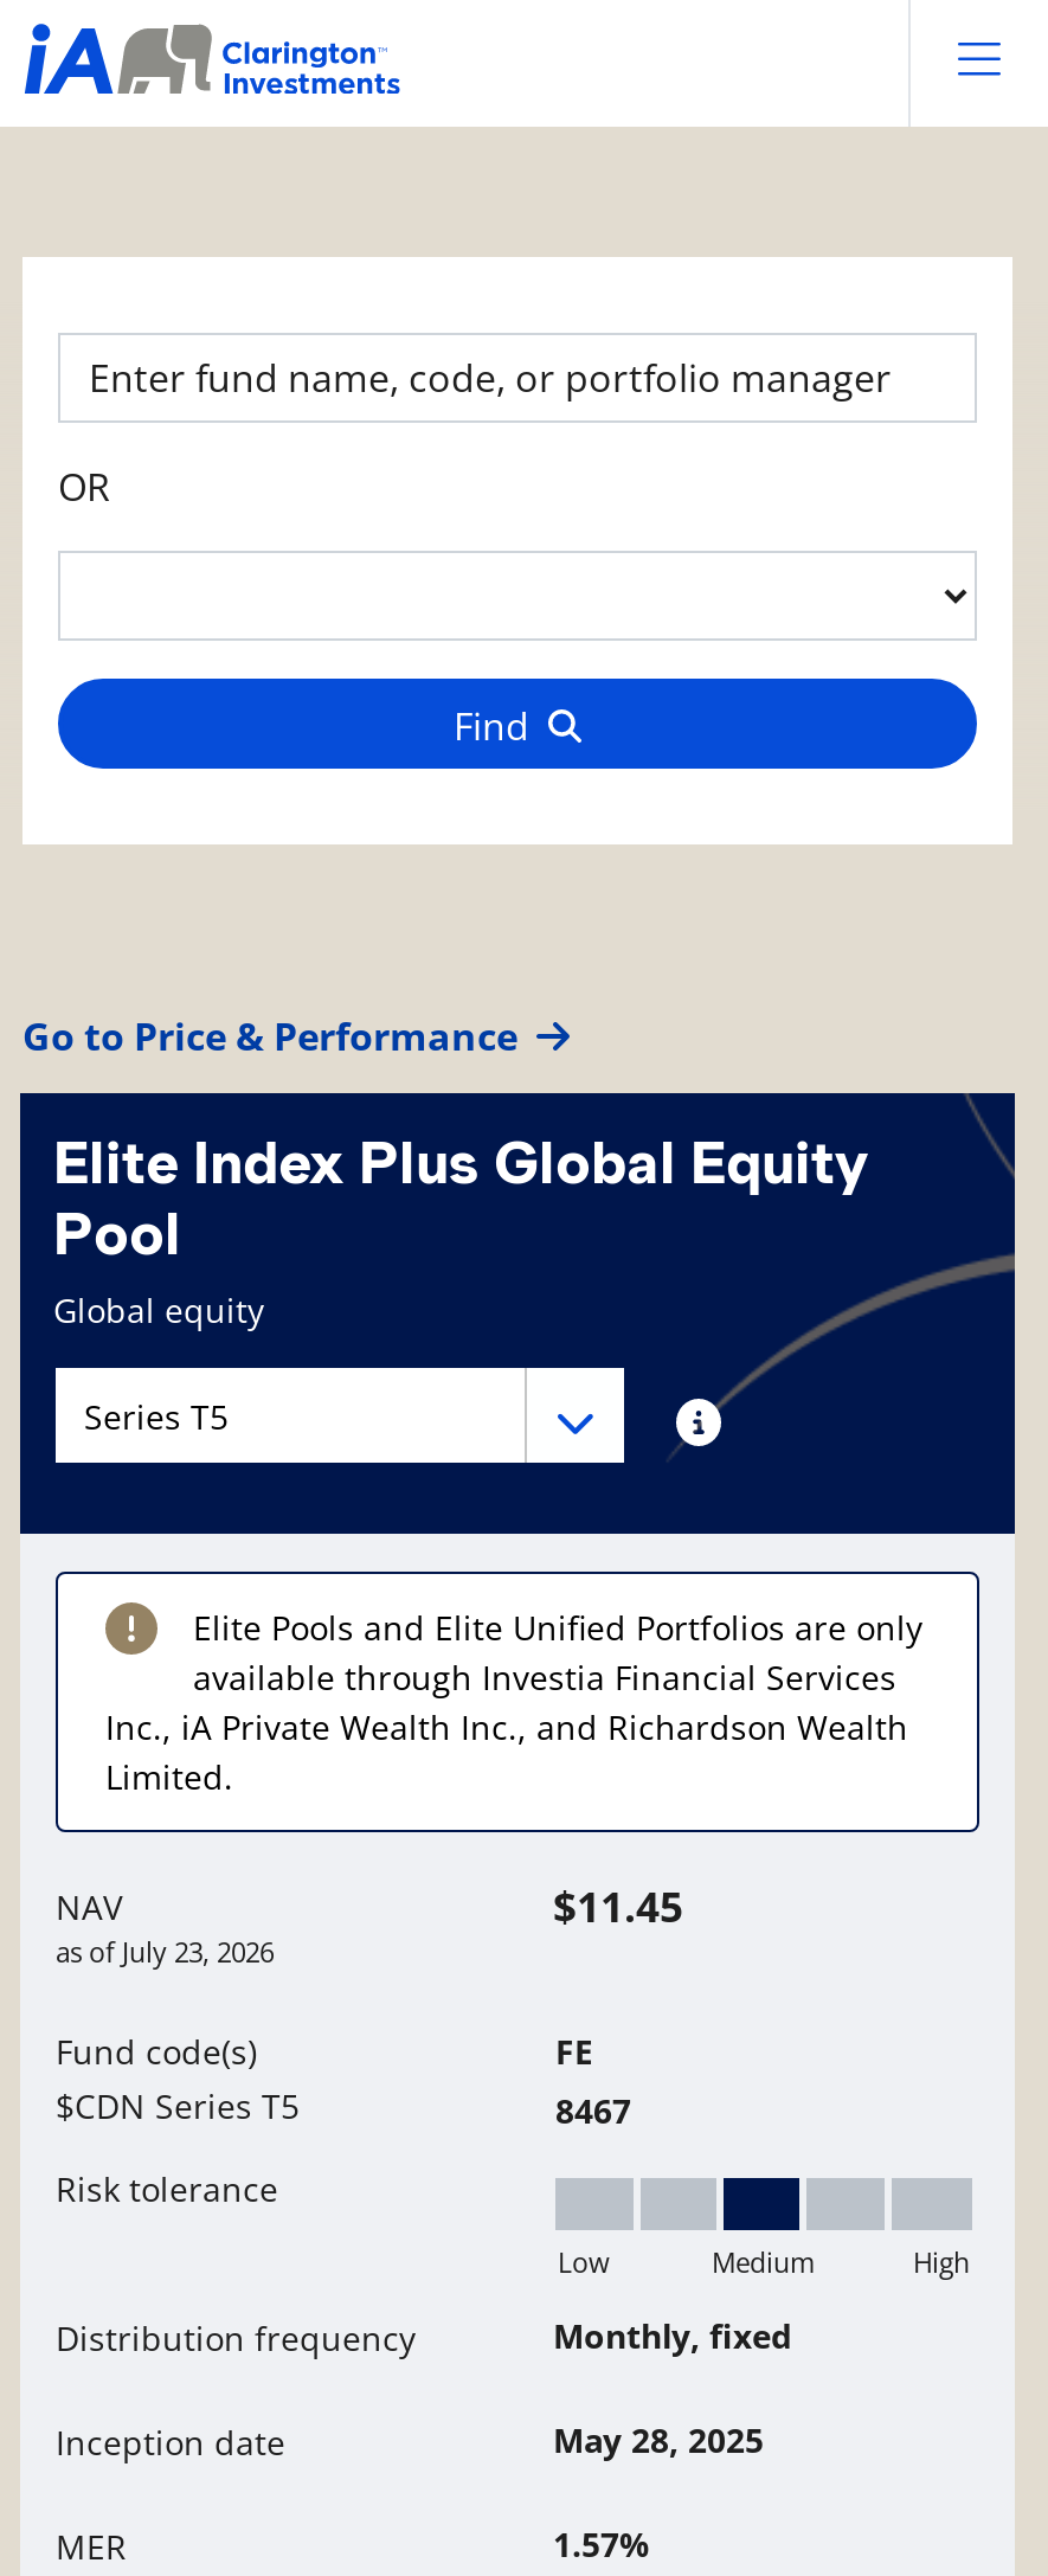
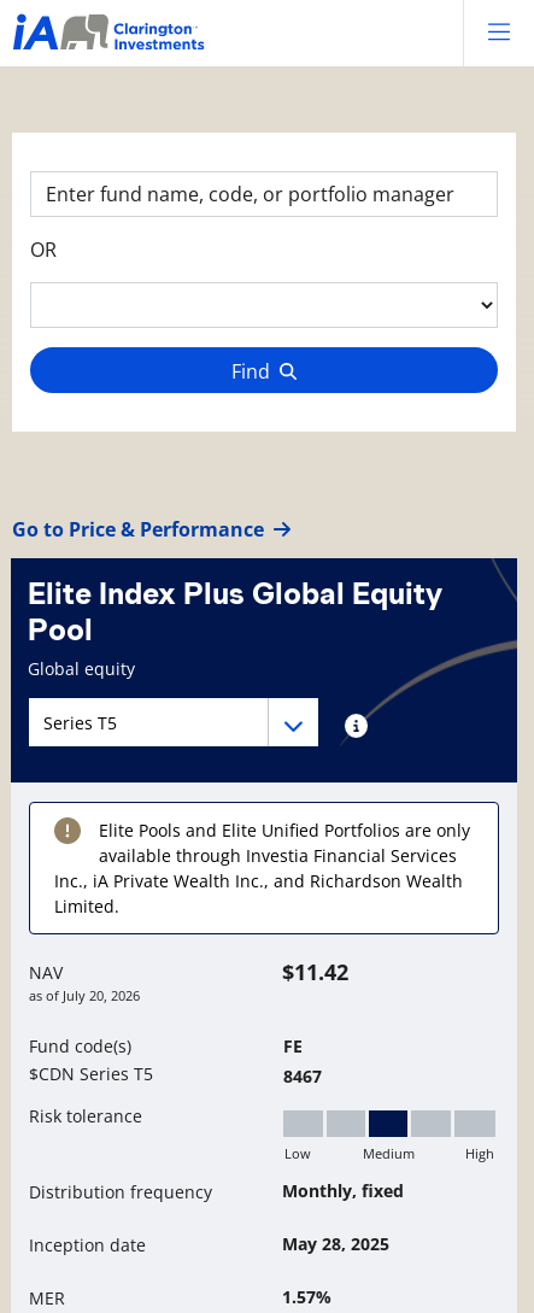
- $11.45
+ $11.42

- as of July 23, 2026
+ as of July 20, 2026
